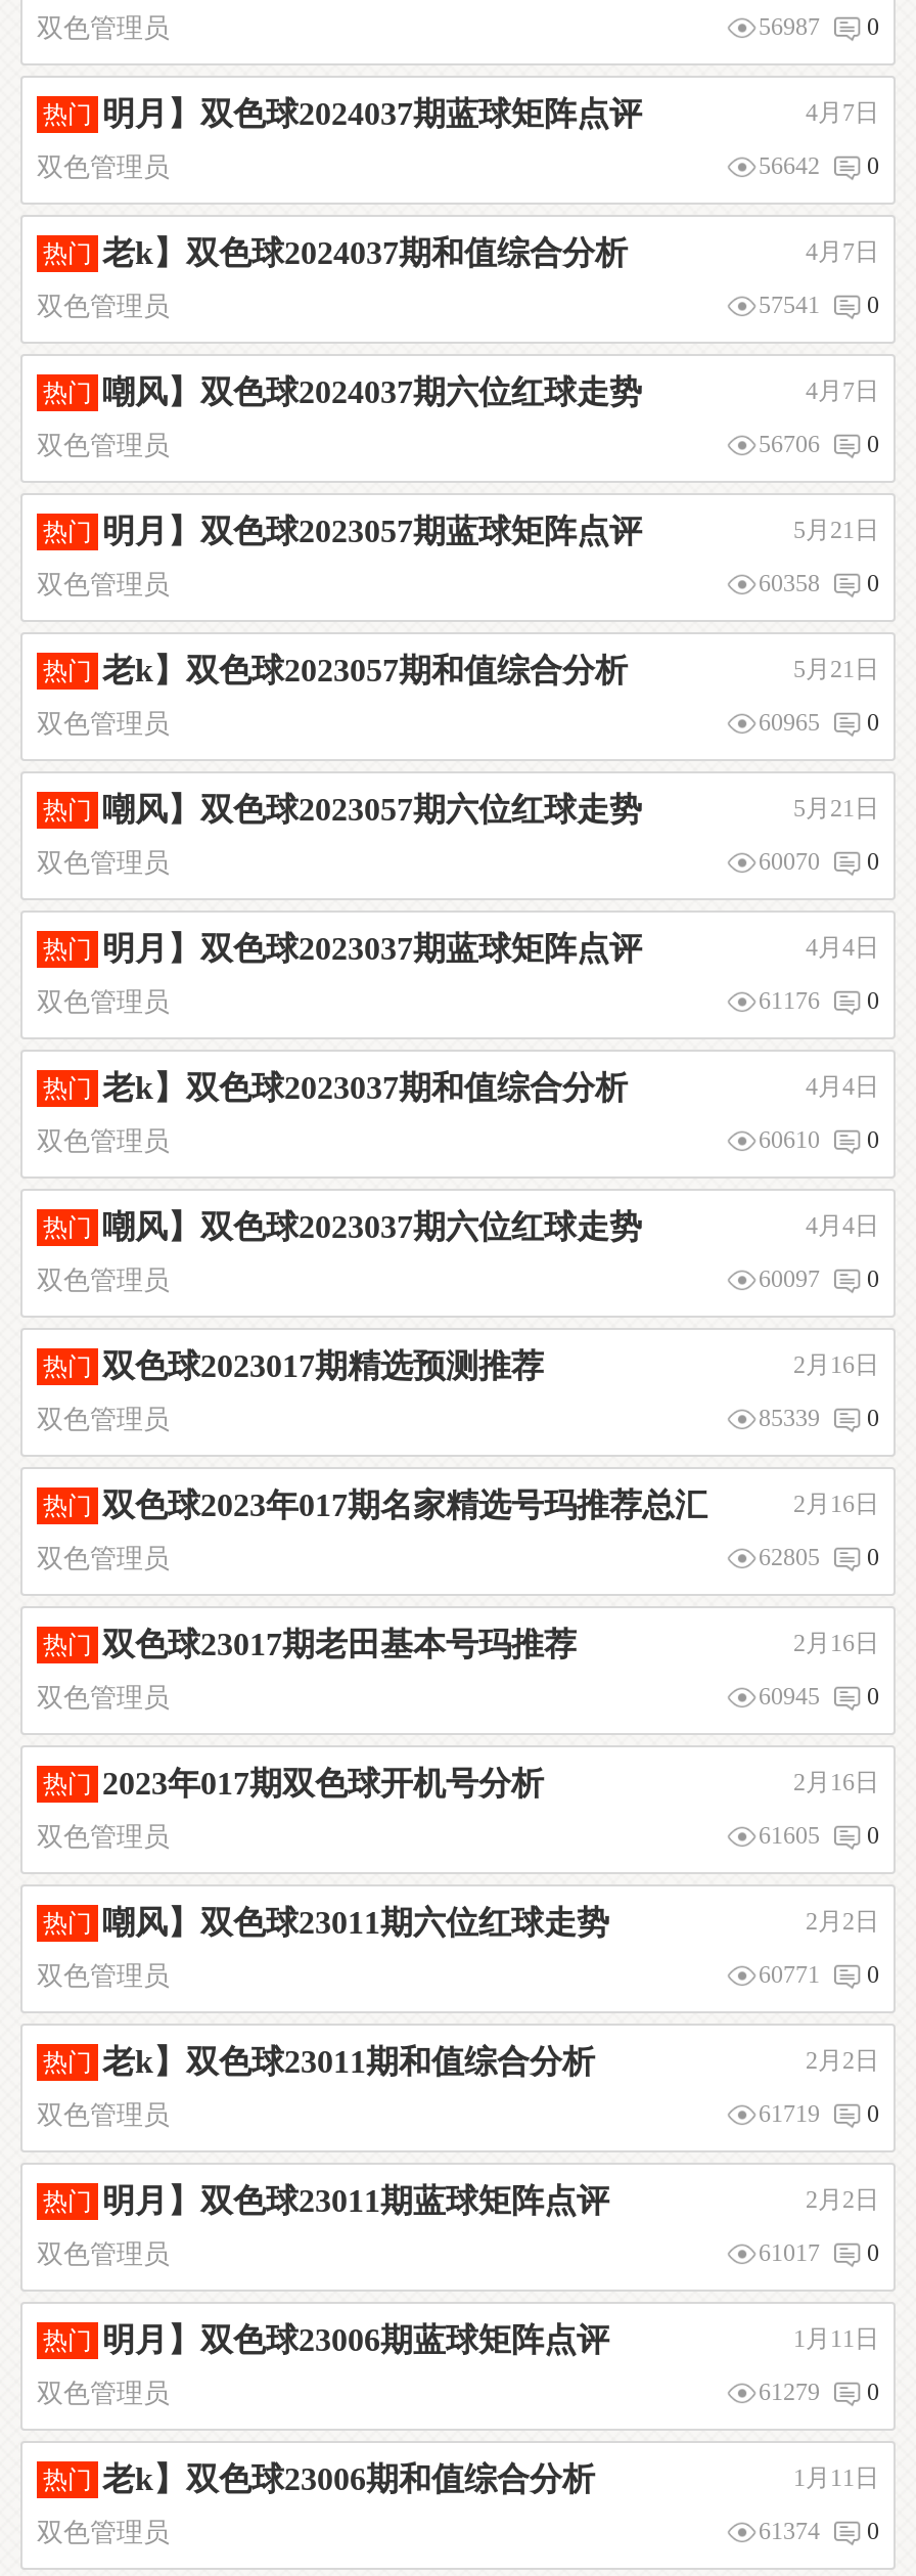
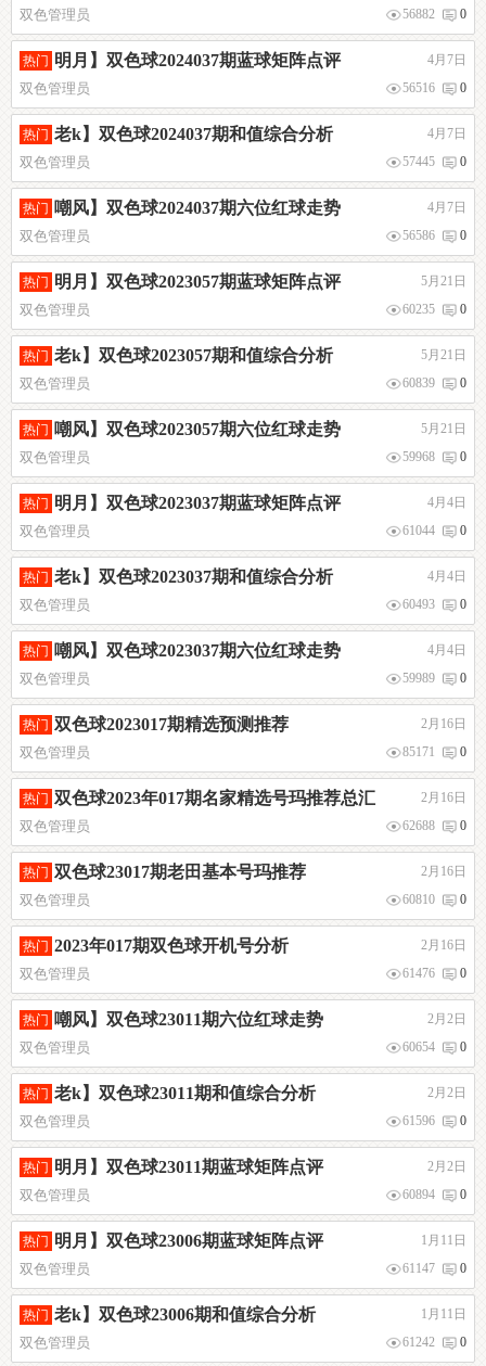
- 56987 0
+ 56882 0

- 56642 0
+ 56516 0

- 57541 0
+ 57445 0

- 56706 0
+ 56586 0

- 60358 0
+ 60235 0

- 60965 0
+ 60839 0

- 60070 0
+ 59968 0

- 61176 0
+ 61044 0

- 60610 0
+ 60493 0

- 60097 0
+ 59989 0

- 85339 0
+ 85171 0

- 62805 0
+ 62688 0

- 60945 0
+ 60810 0

- 61605 0
+ 61476 0

- 60771 0
+ 60654 0

- 61719 0
+ 61596 0

- 61017 0
+ 60894 0

- 61279 0
+ 61147 0

- 61374 0
+ 61242 0
